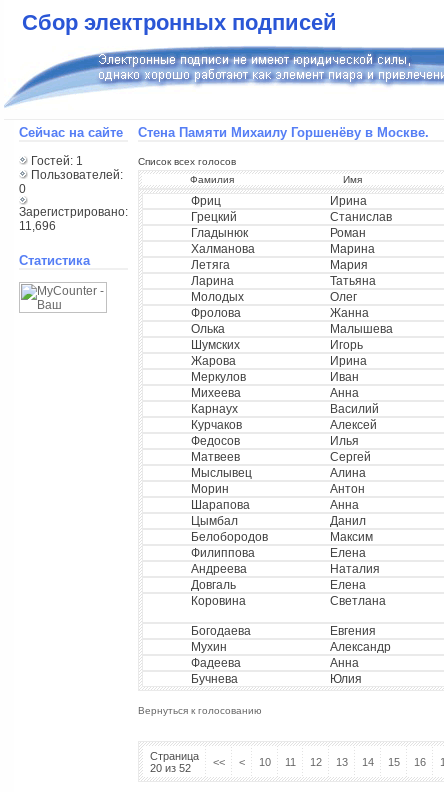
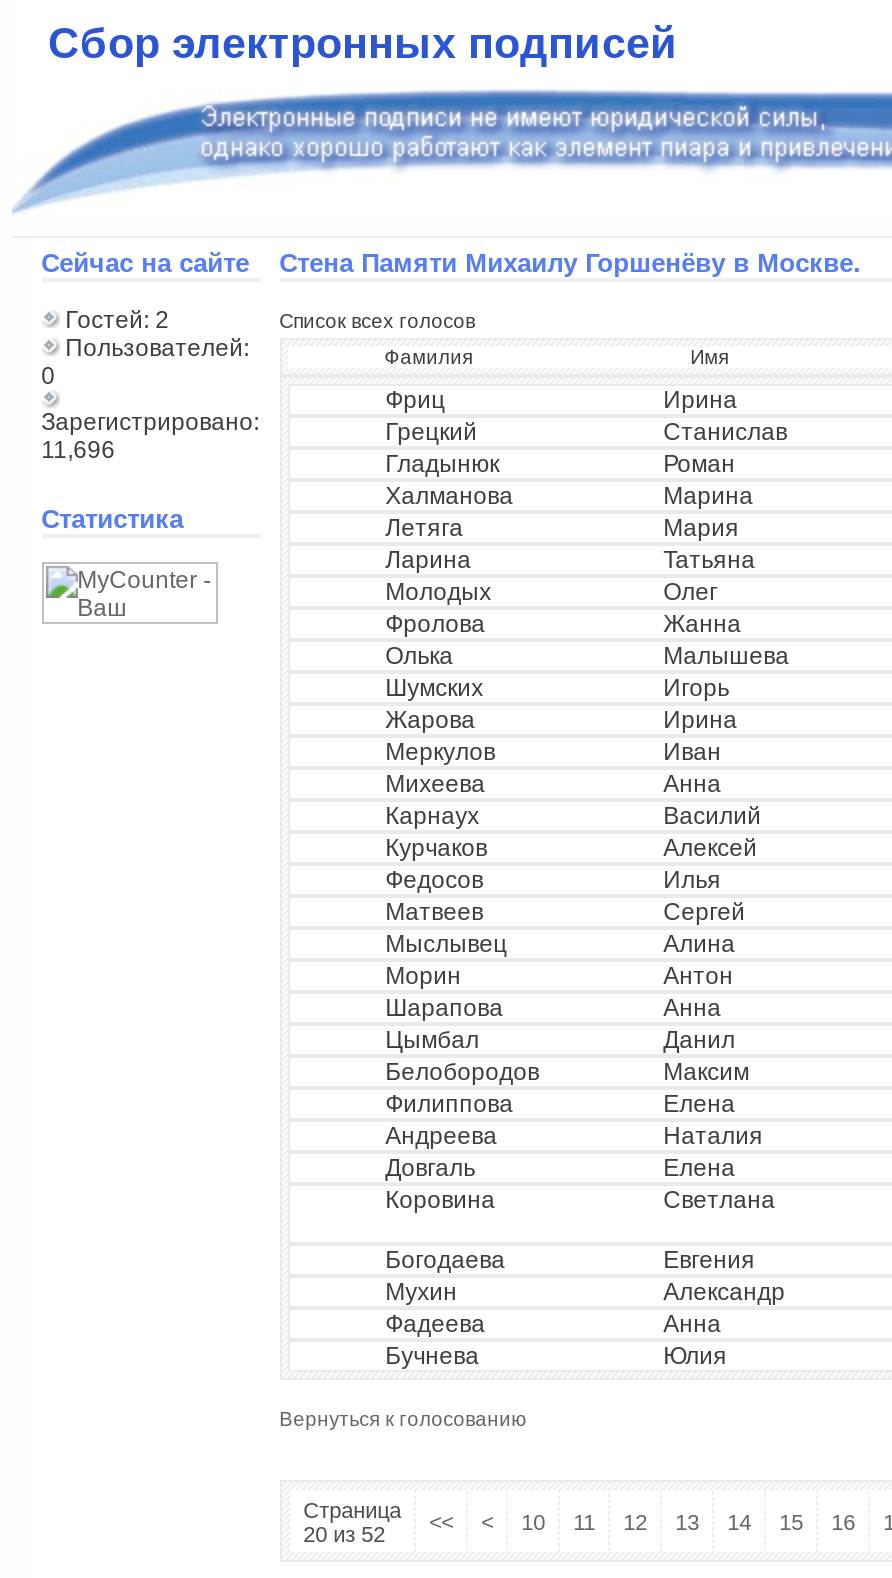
- Гостей: 1
+ Гостей: 2
